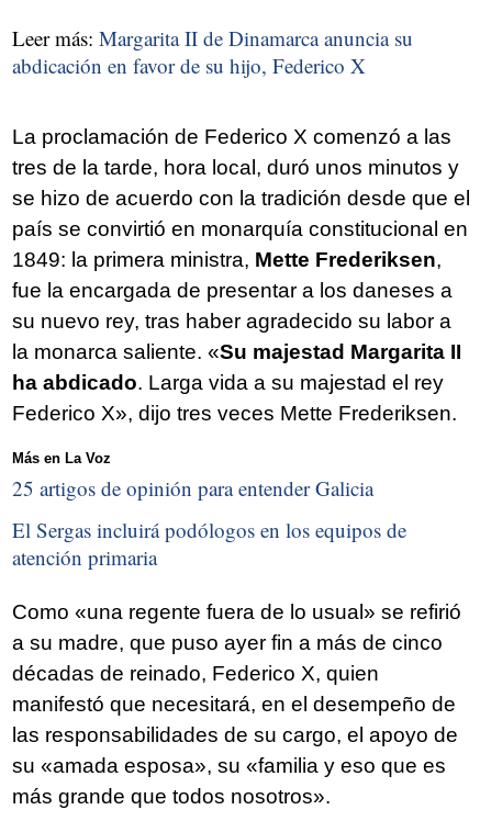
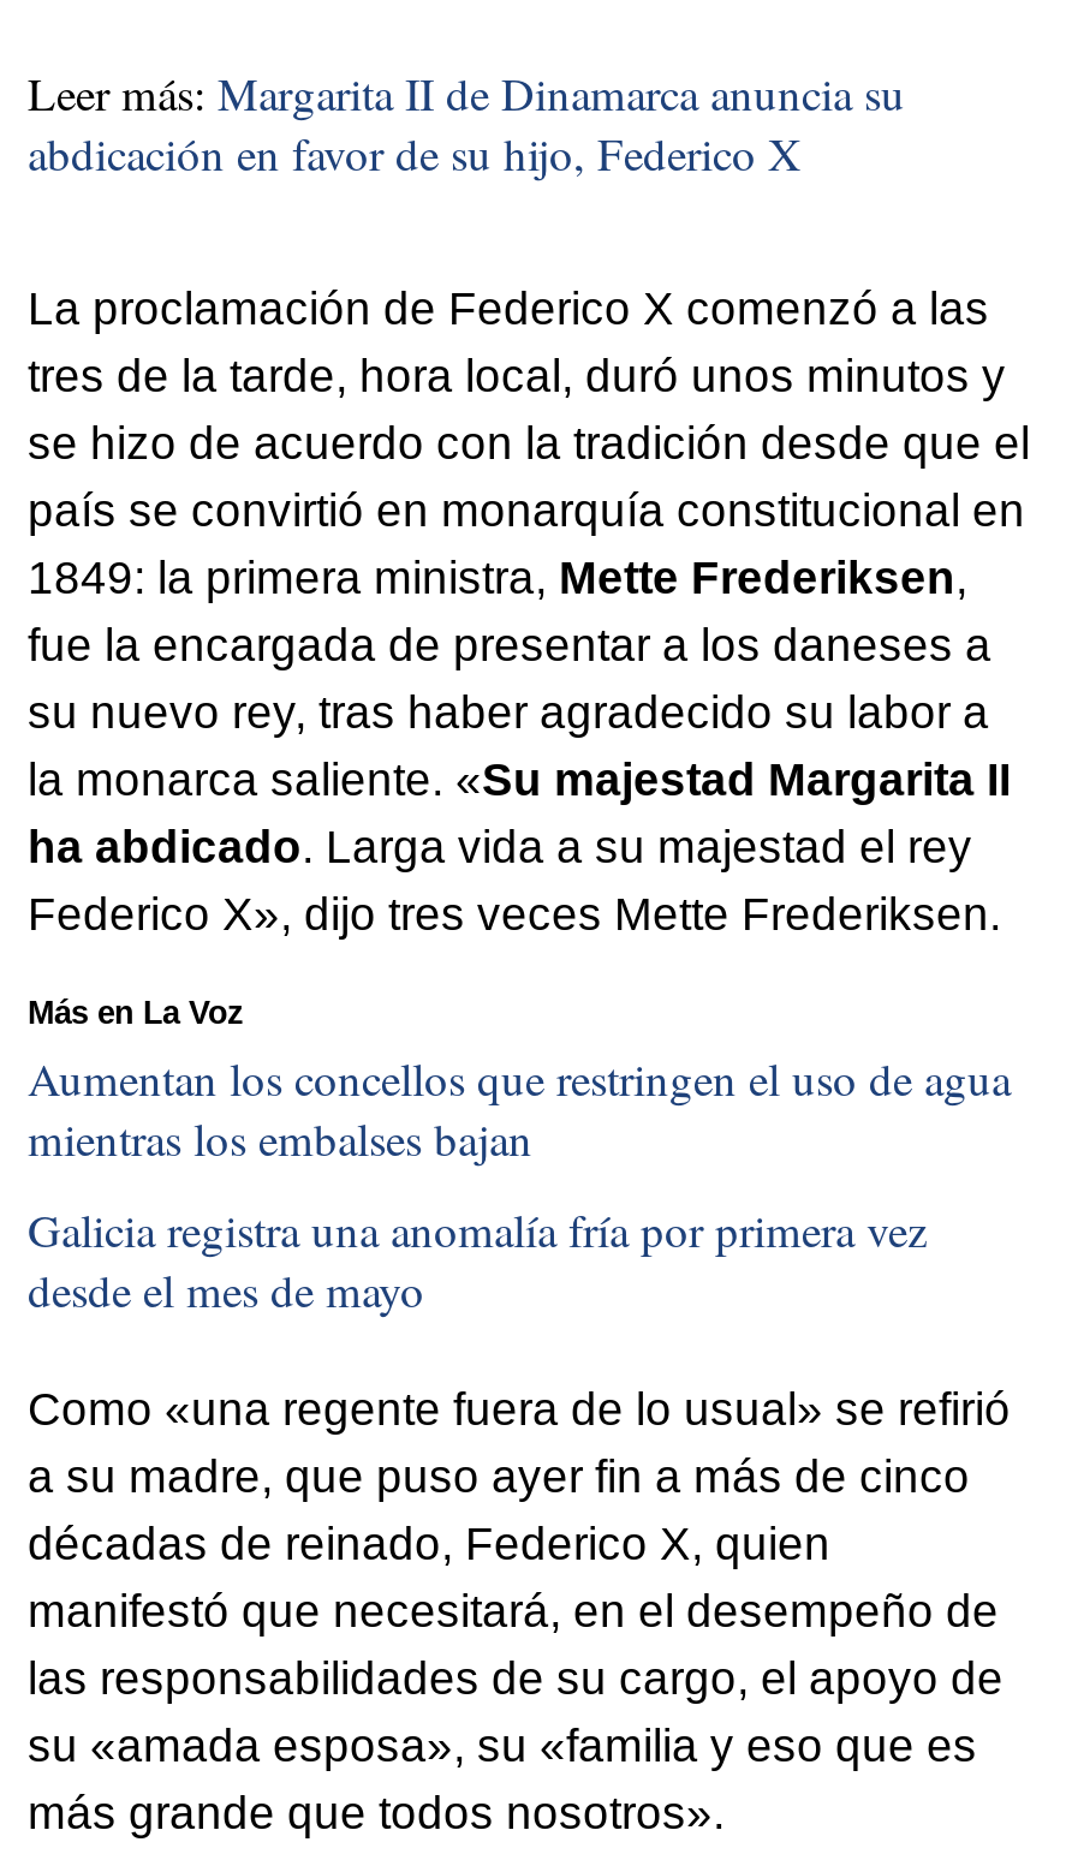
- 25 artigos de opinión para entender Galicia
+ Aumentan los concellos que restringen el uso de agua
+ mientras los embalses bajan

- El Sergas incluirá podólogos en los equipos de
- atención primaria
+ Galicia registra una anomalía fría por primera vez
+ desde el mes de mayo
